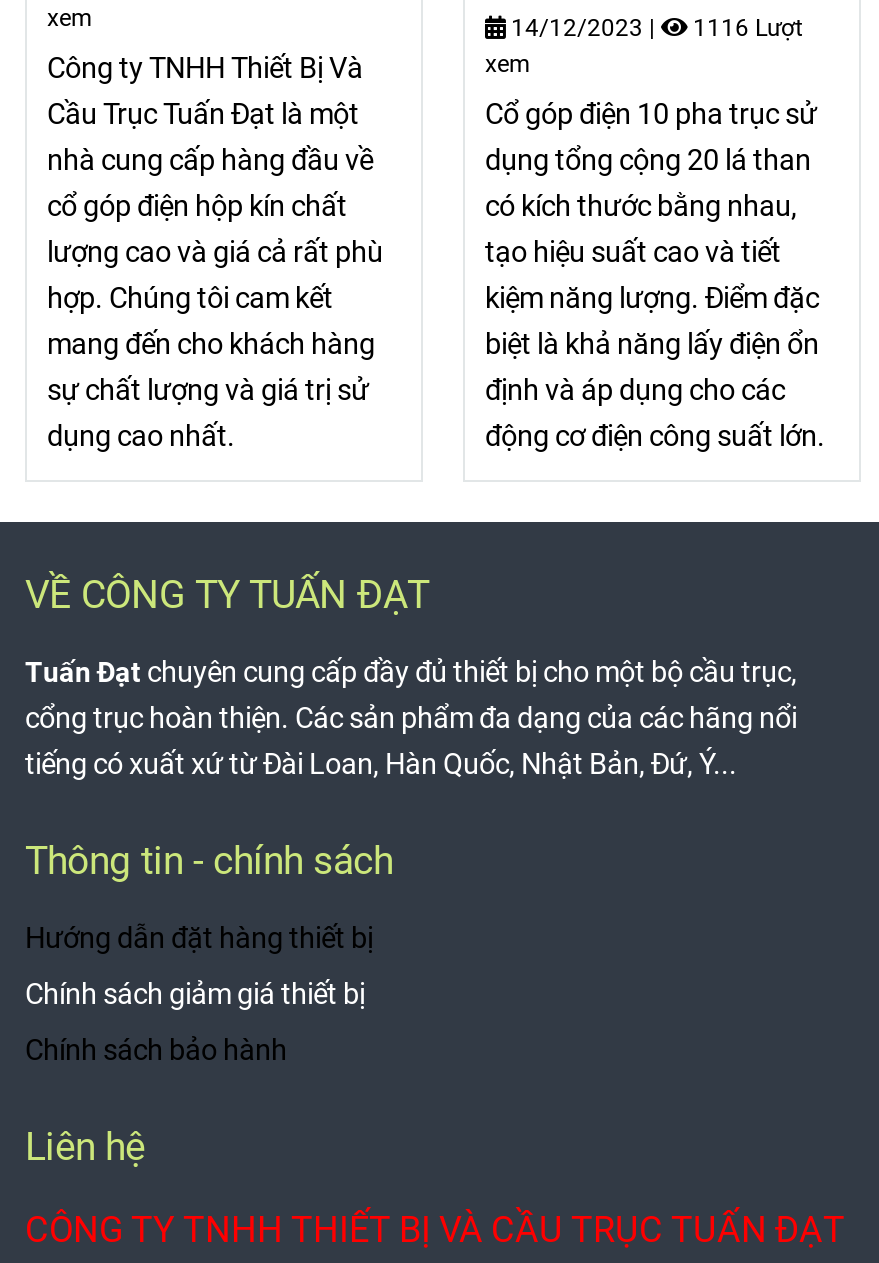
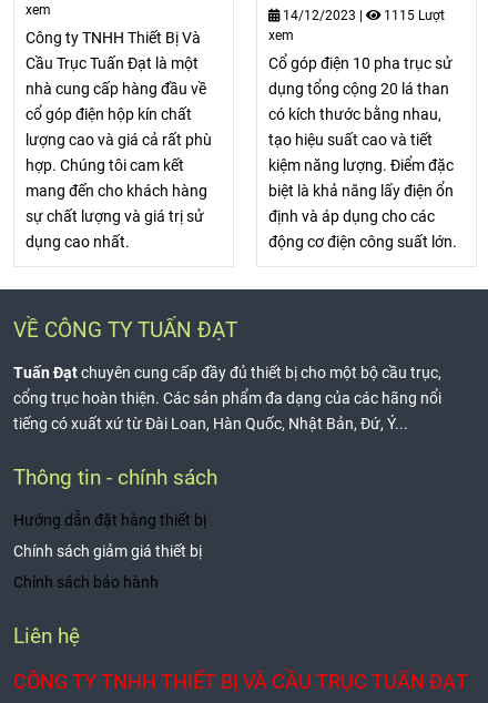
- 1116 Lượt
+ 1115 Lượt
